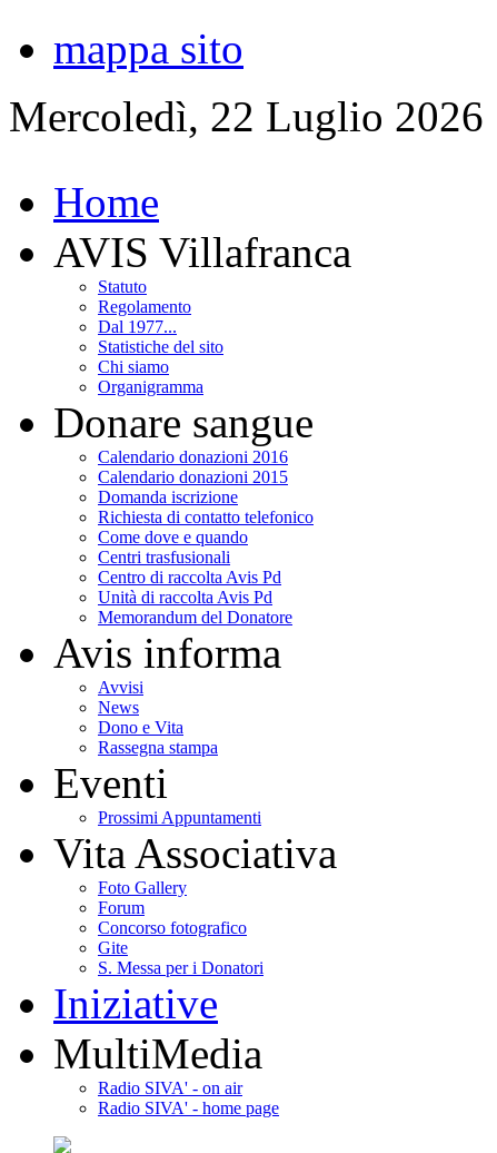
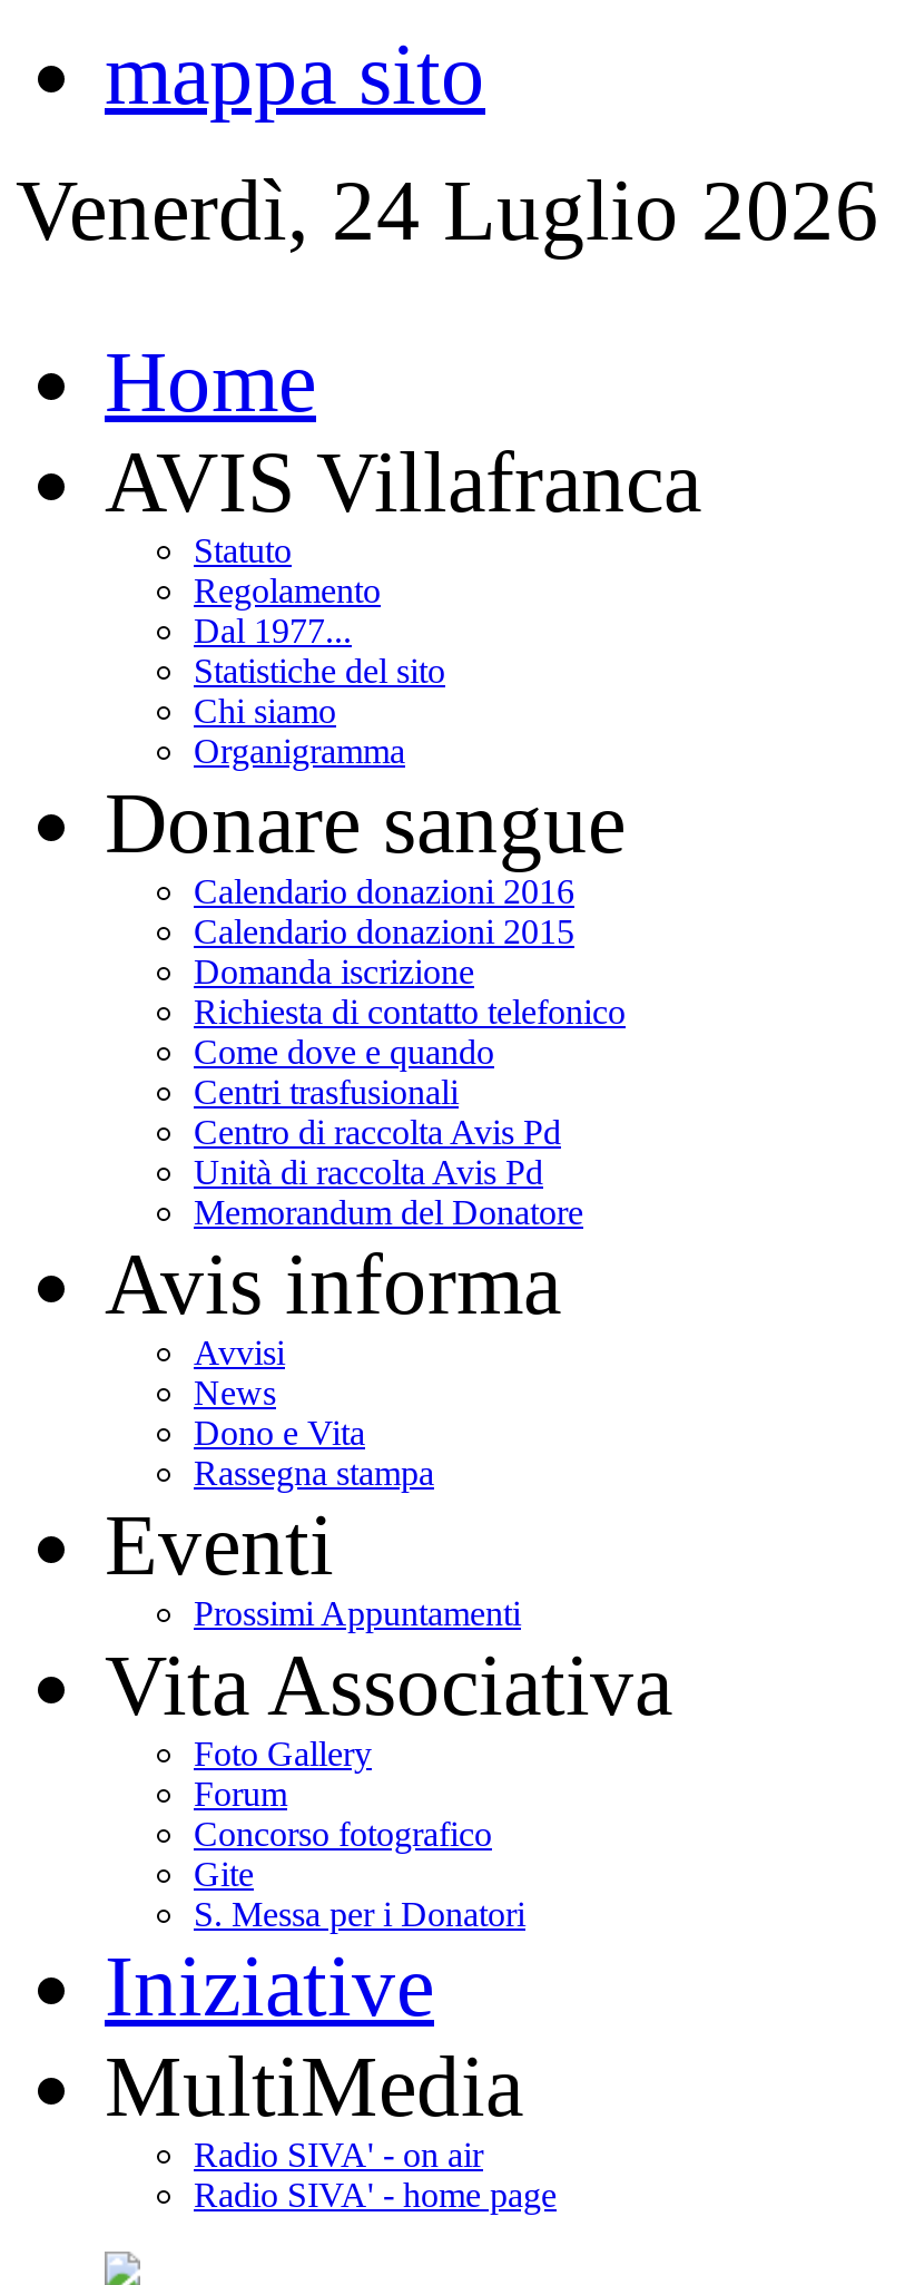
- Mercoledì, 22 Luglio 2026
+ Venerdì, 24 Luglio 2026
